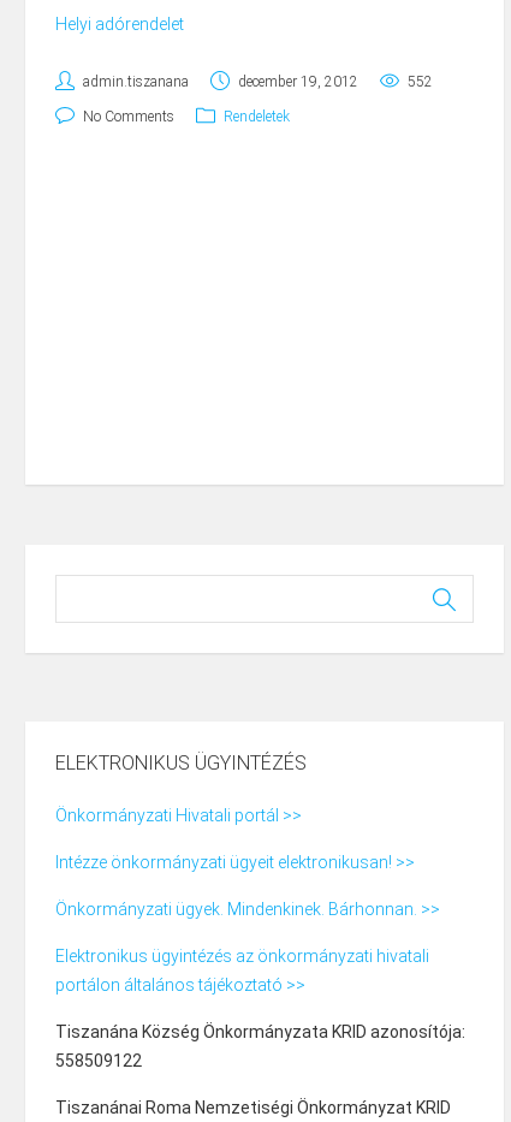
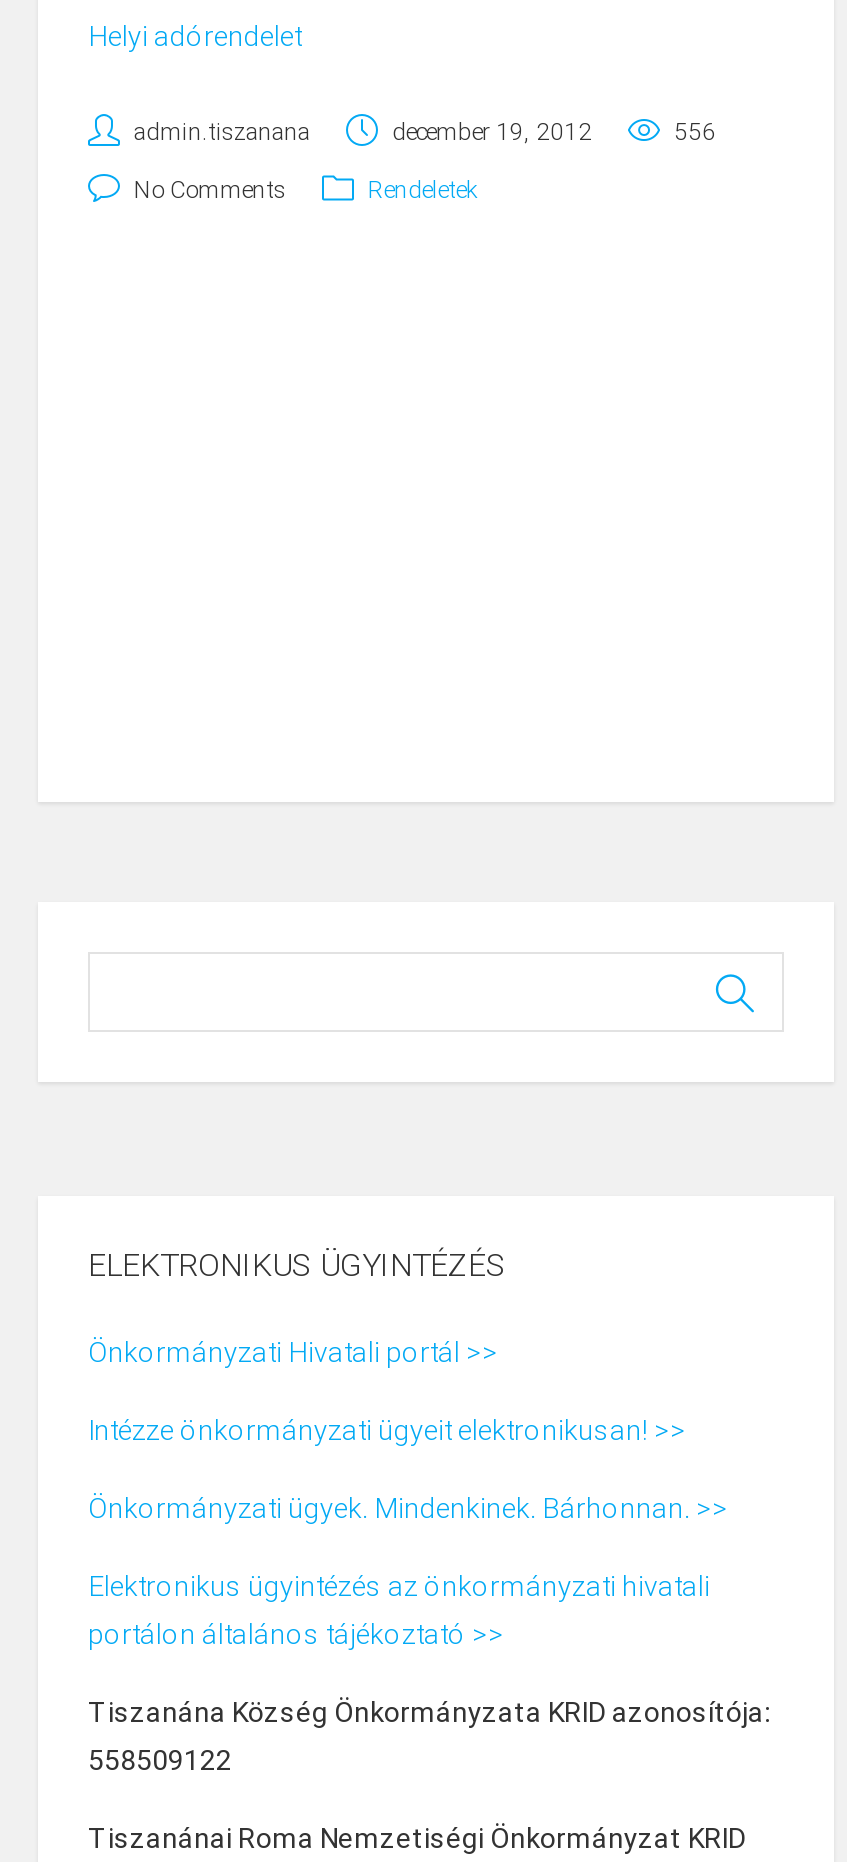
- 552
+ 556
